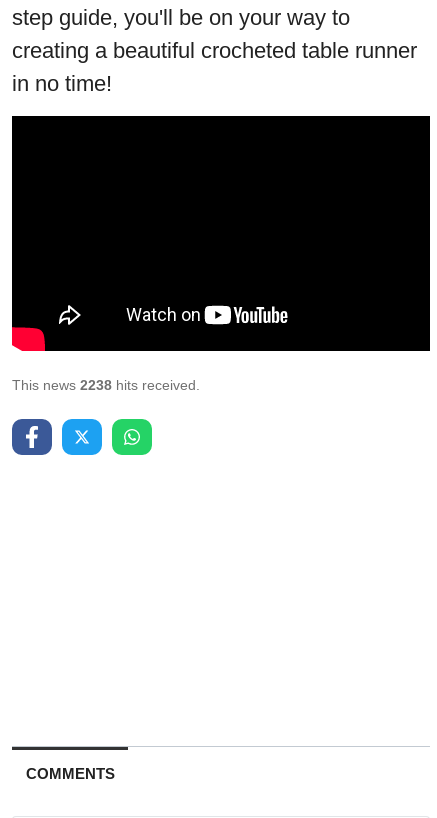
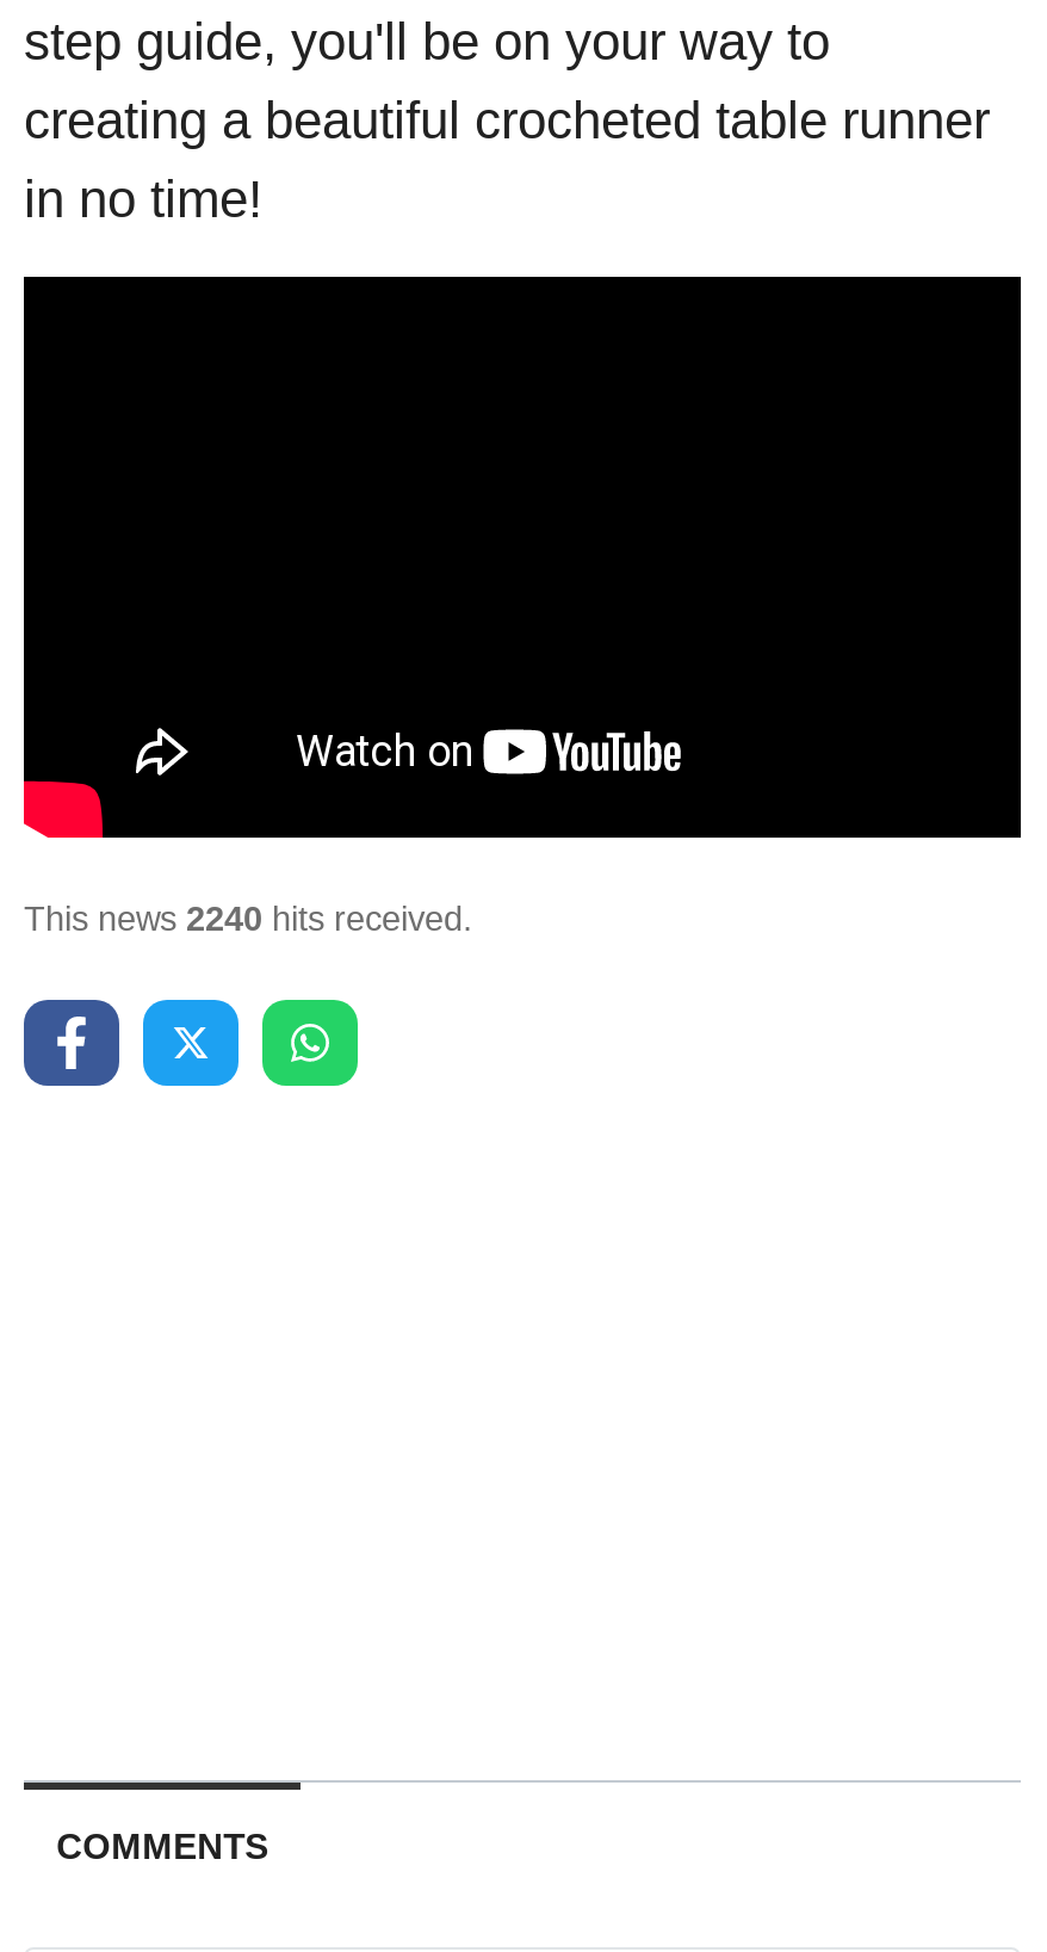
- This news 2238 hits received.
+ This news 2240 hits received.
